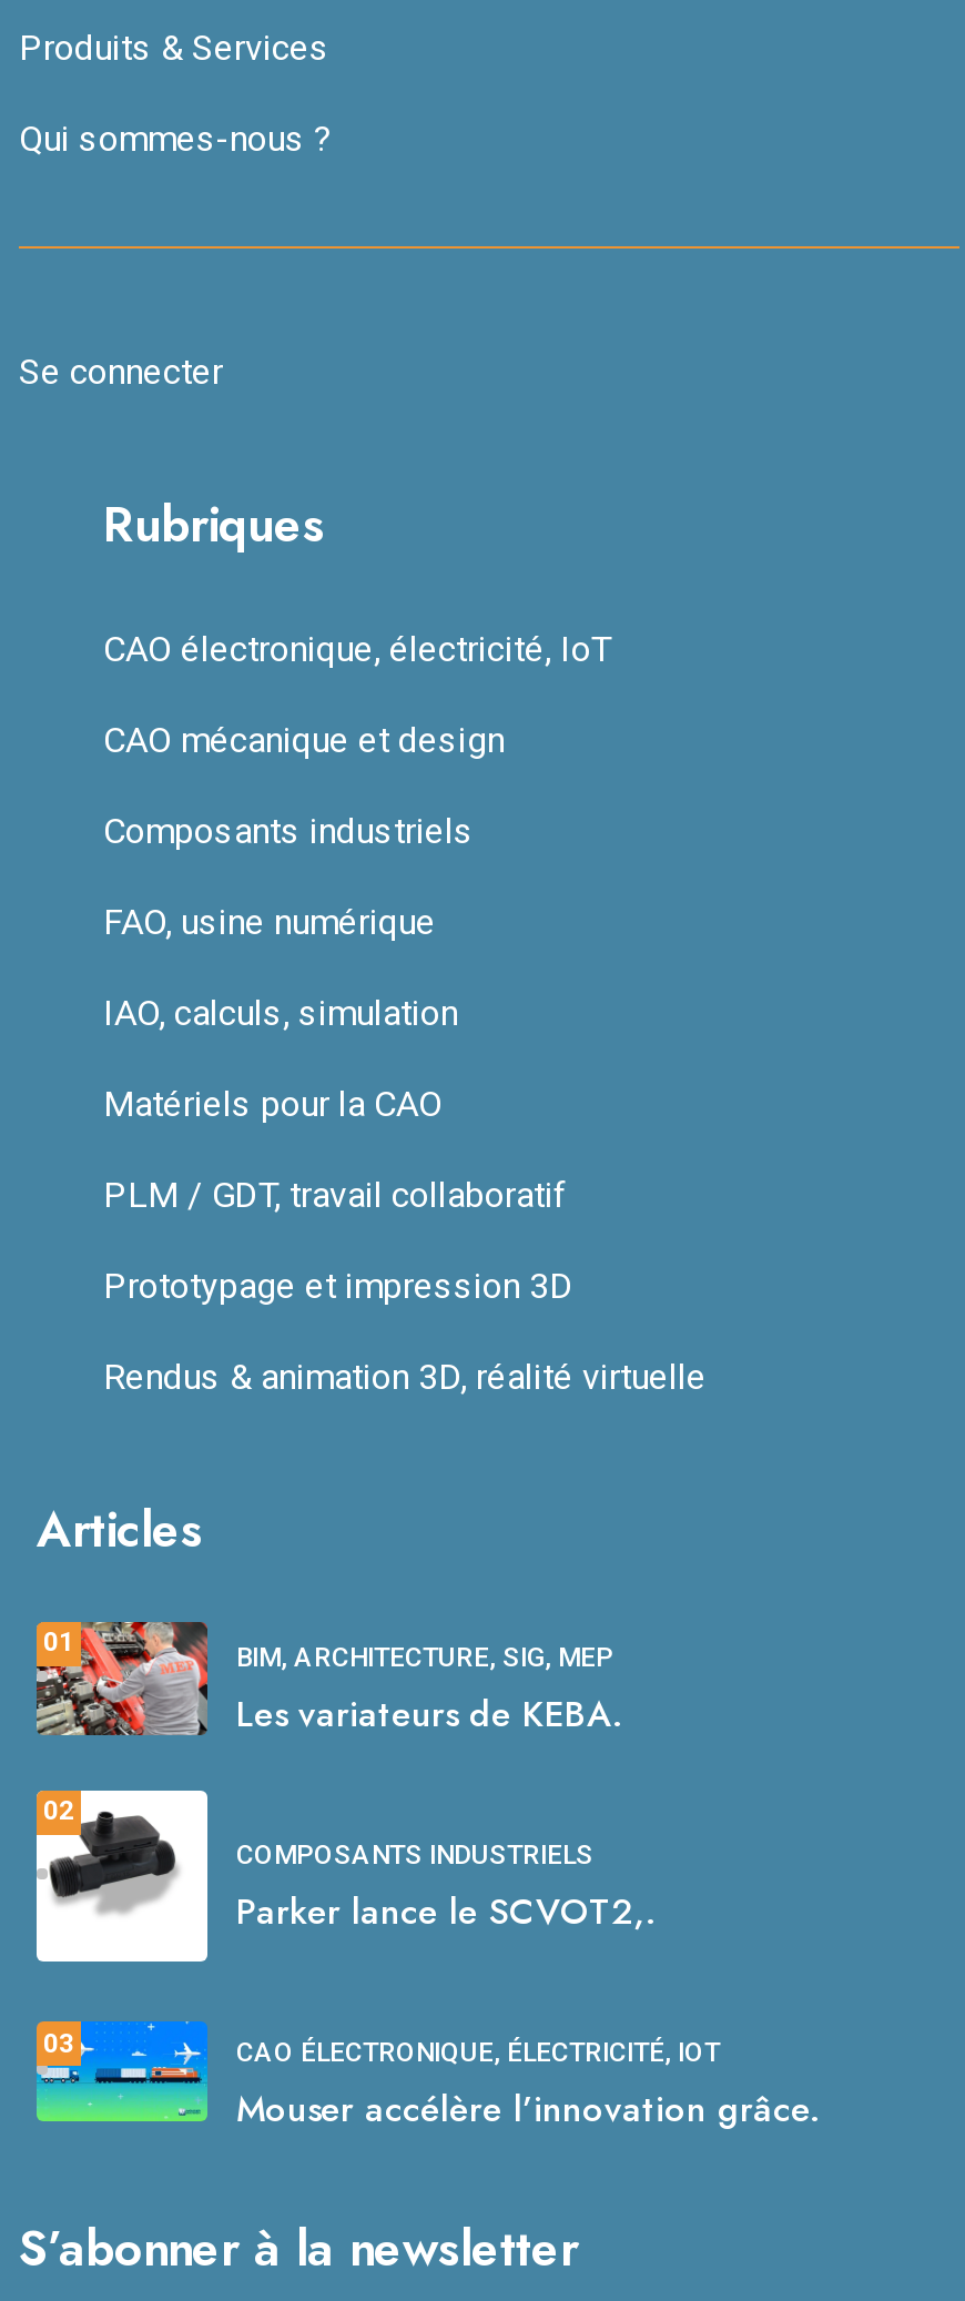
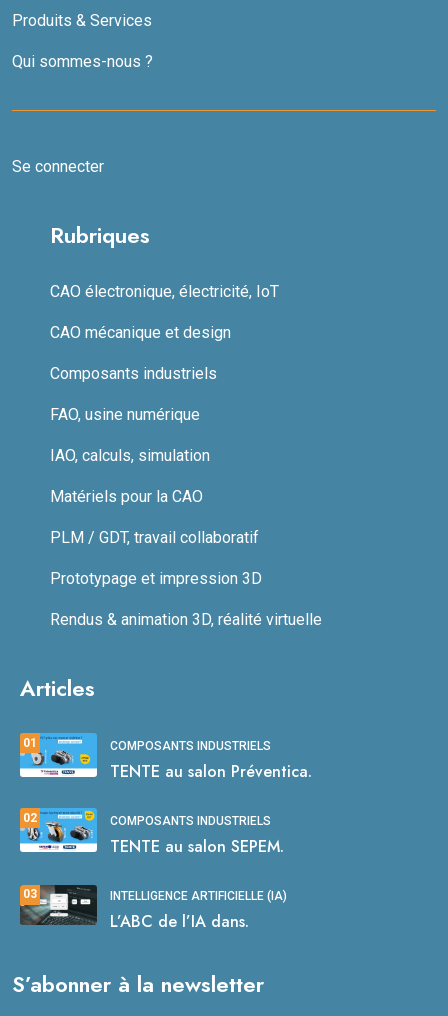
- [image]
- BIM, ARCHITECTURE, SIG, MEP
- Les variateurs de KEBA.
+ [image]
+ COMPOSANTS INDUSTRIELS
+ TENTE au salon Préventica.

- [image]
- Parker lance le SCVOT2,.
+ [image]
+ TENTE au salon SEPEM.

- [image]
- CAO ÉLECTRONIQUE, ÉLECTRICITÉ, IOT
- Mouser accélère l’innovation grâce.
+ [image]
+ INTELLIGENCE ARTIFICIELLE (IA)
+ L’ABC de l’IA dans.
